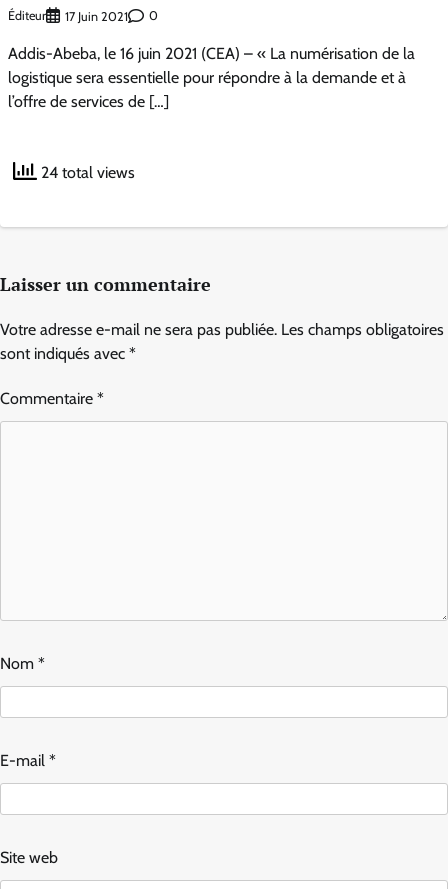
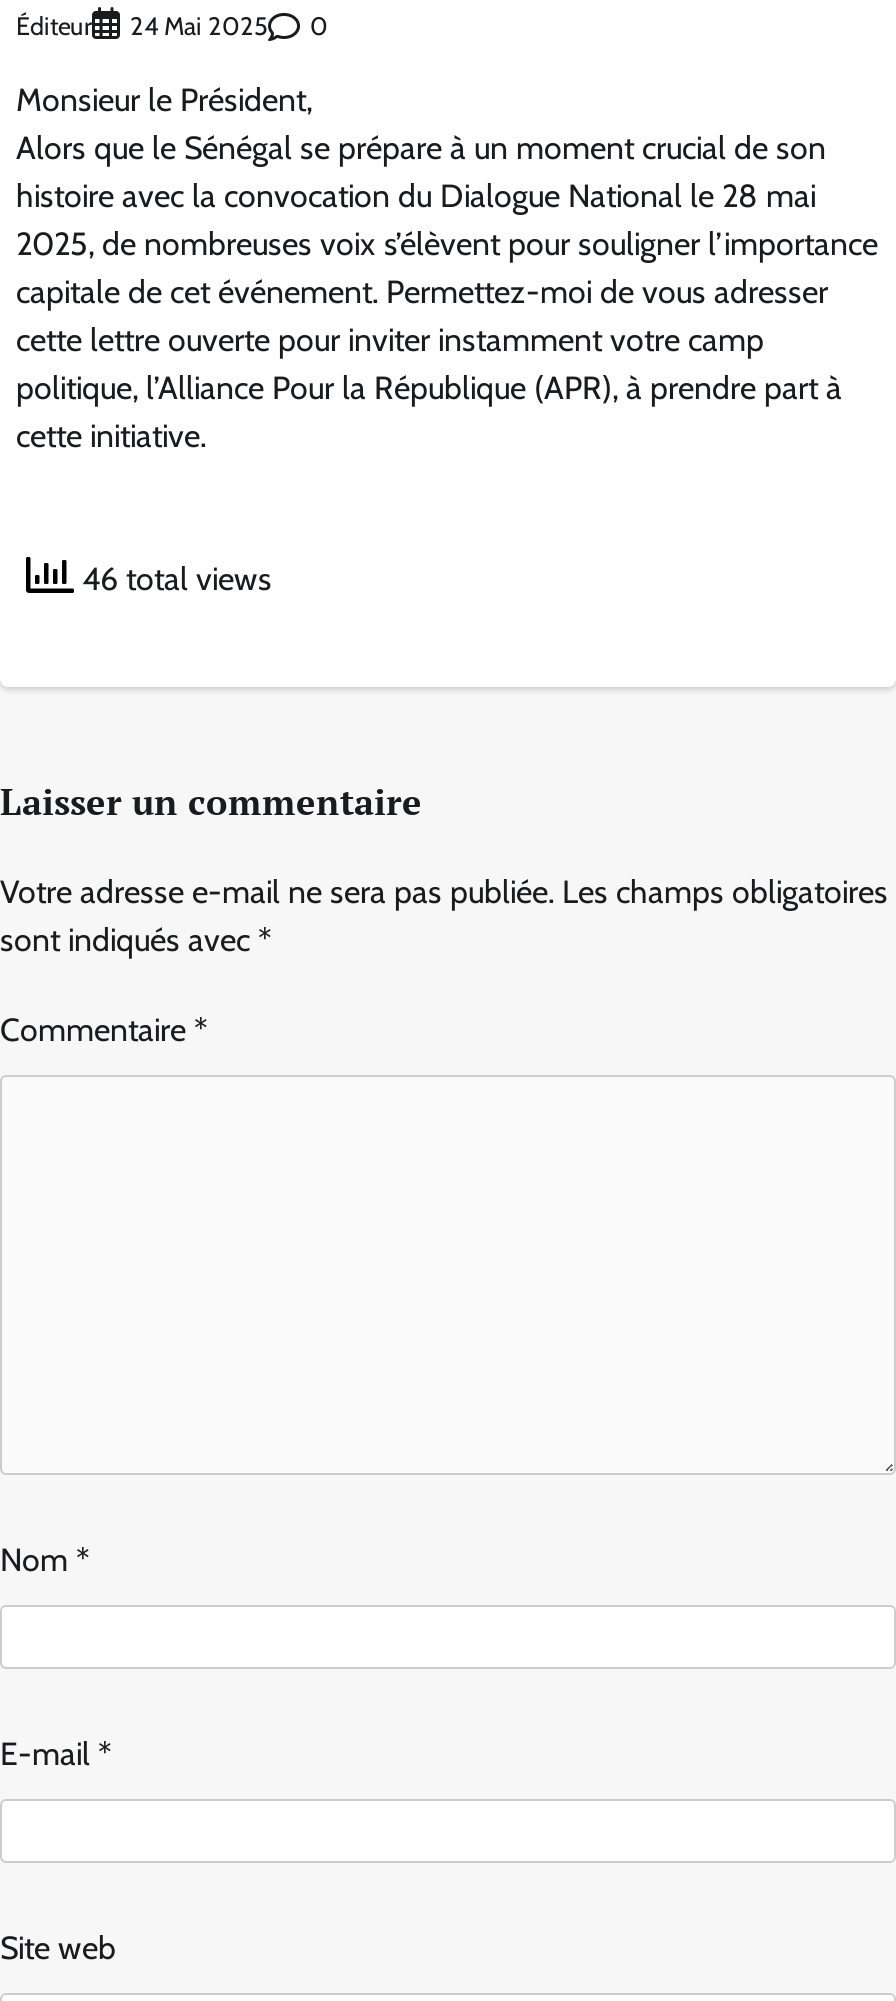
- 17 Juin 2021
+ 24 Mai 2025

- Addis-Abeba, le 16 juin 2021 (CEA) – « La numérisation de la
- logistique sera essentielle pour répondre à la demande et à
- l’offre de services de […]
+ Monsieur le Président,
+ Alors que le Sénégal se prépare à un moment crucial de son
+ histoire avec la convocation du Dialogue National le 28 mai
+ 2025, de nombreuses voix s’élèvent pour souligner l’importance
+ capitale de cet événement. Permettez-moi de vous adresser
+ cette lettre ouverte pour inviter instamment votre camp
+ politique, l’Alliance Pour la République (APR), à prendre part à
+ cette initiative.

- 24 total views
+ 46 total views
